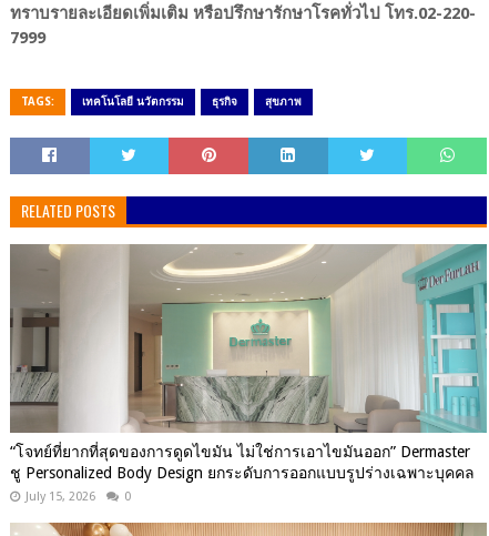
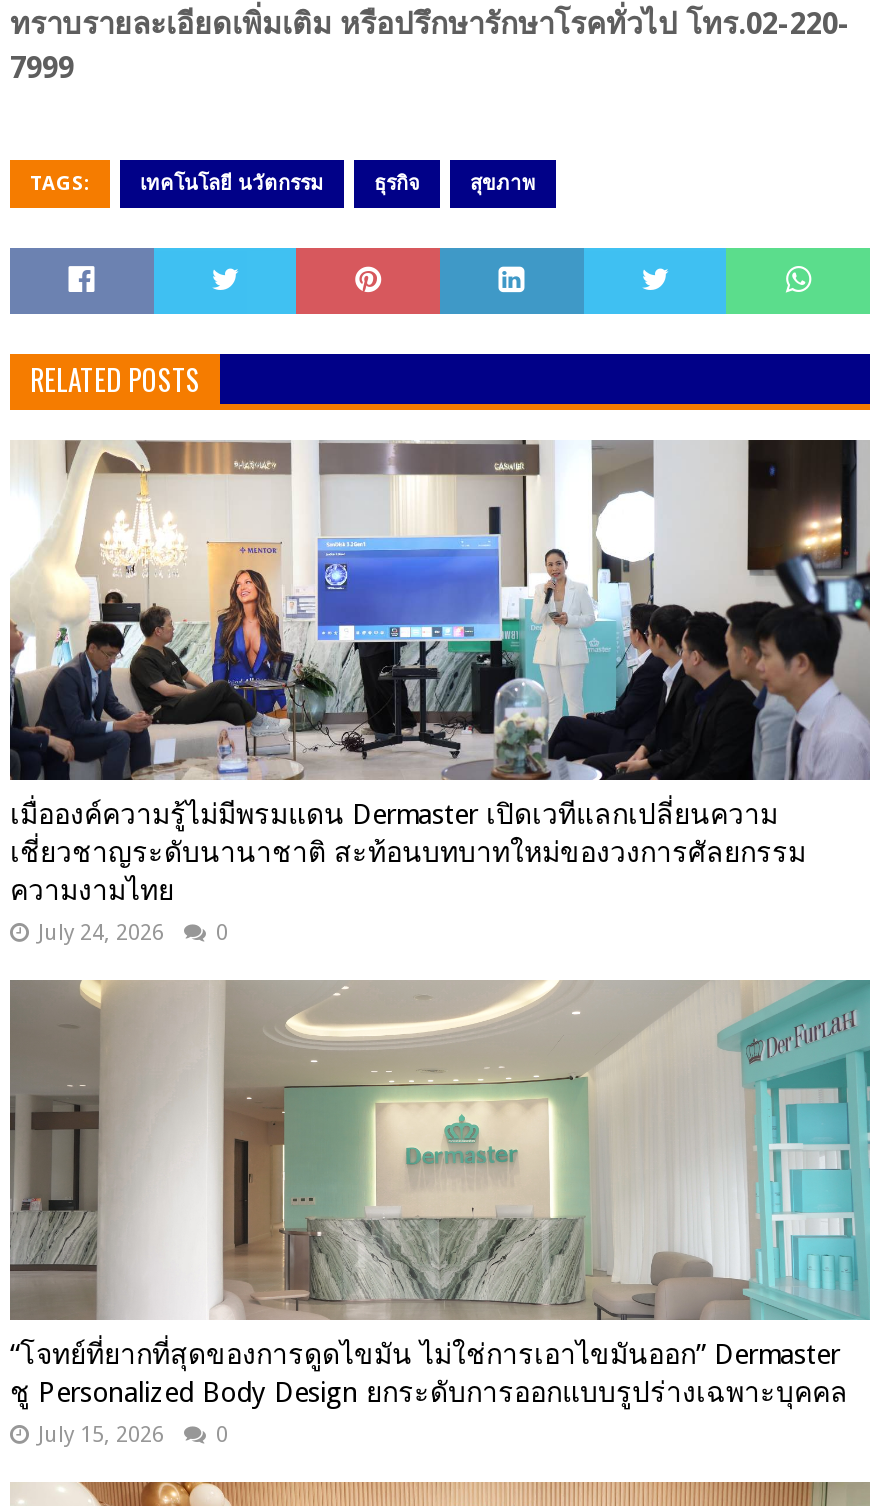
+ [image]
+ เมื่อองค์ความรู้ไม่มีพรมแดน Dermaster เปิดเวทีแลกเปลี่ยนความ
+ เชี่ยวชาญระดับนานาชาติ สะท้อนบทบาทใหม่ของวงการศัลยกรรม
+ ความงามไทย
+ July 24, 2026
+ 0
